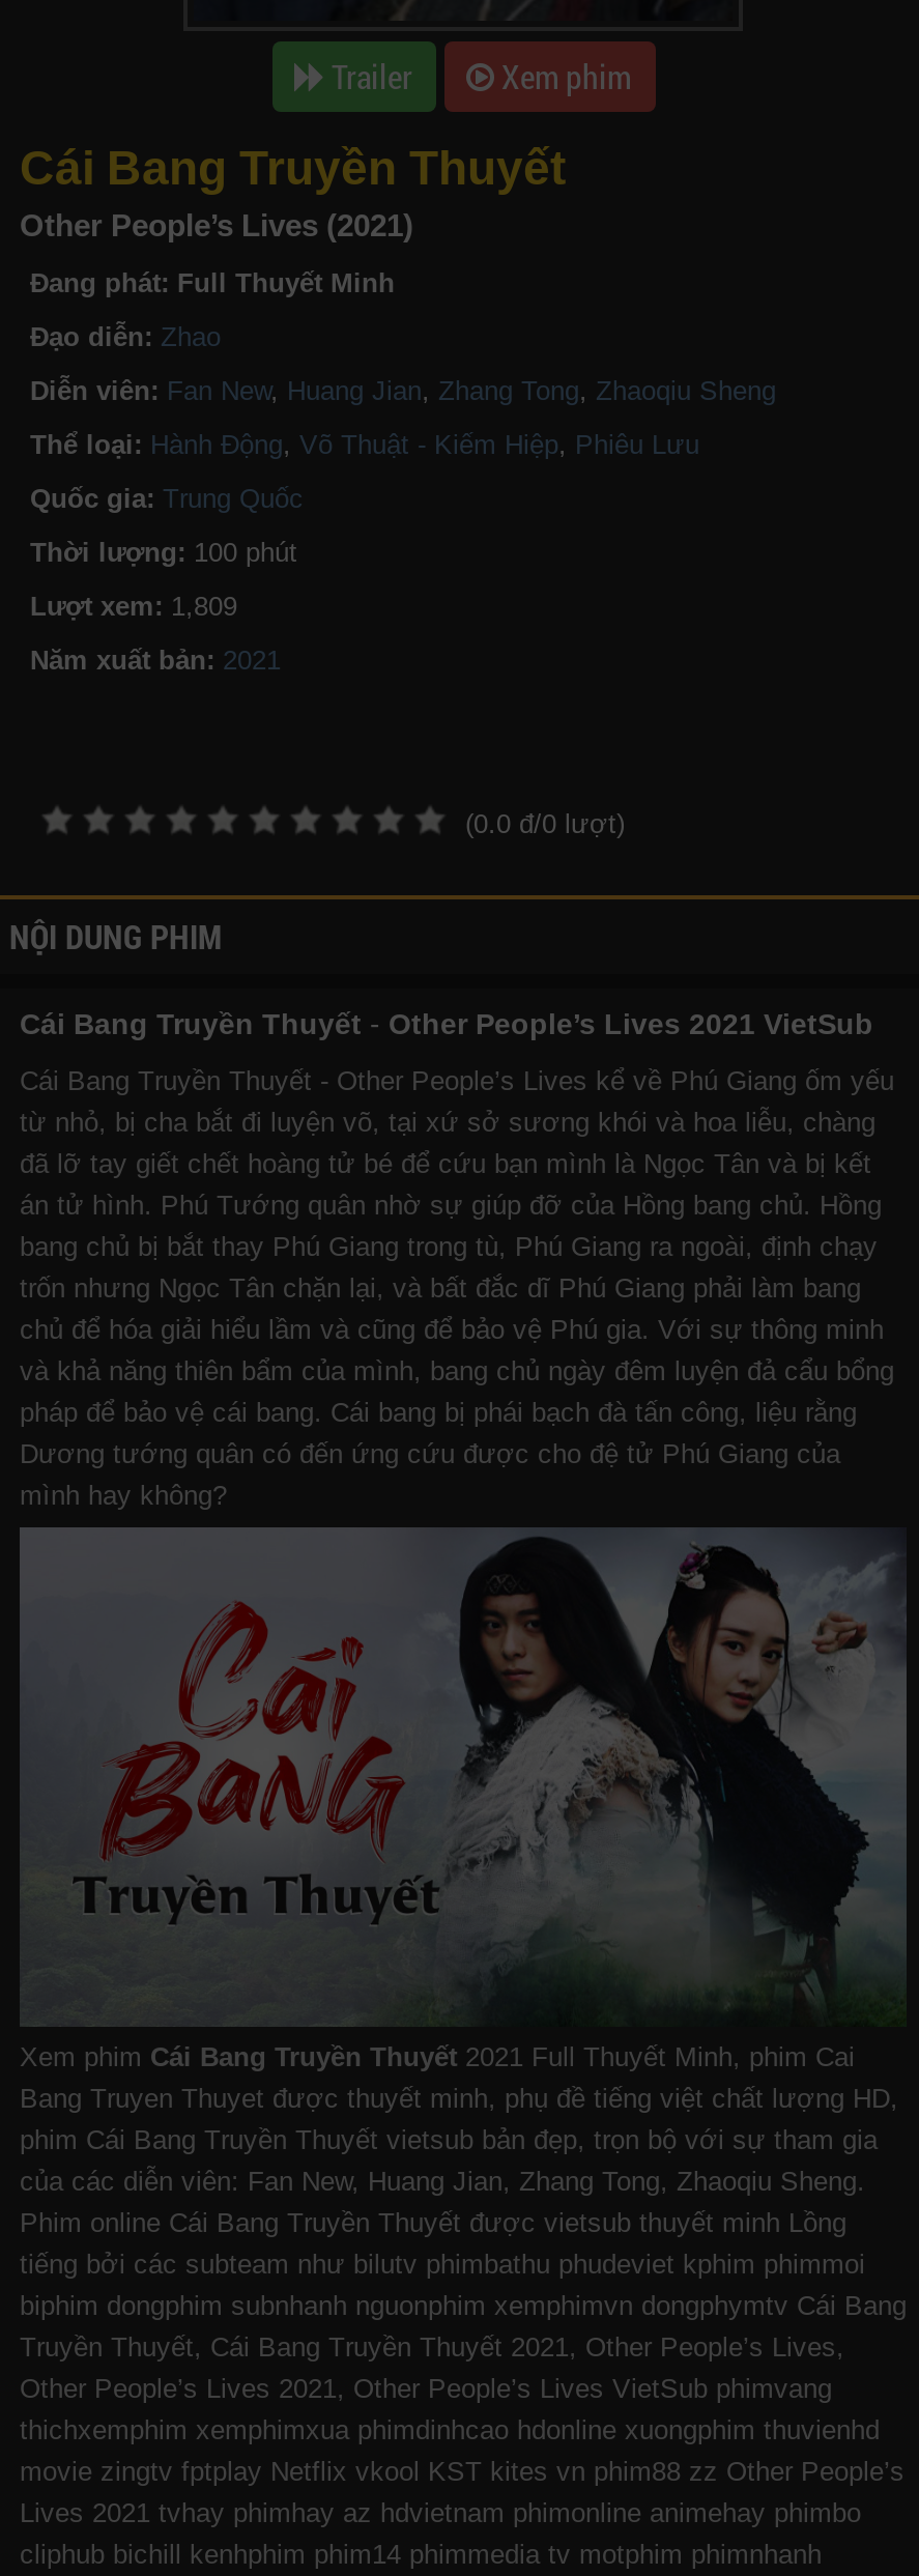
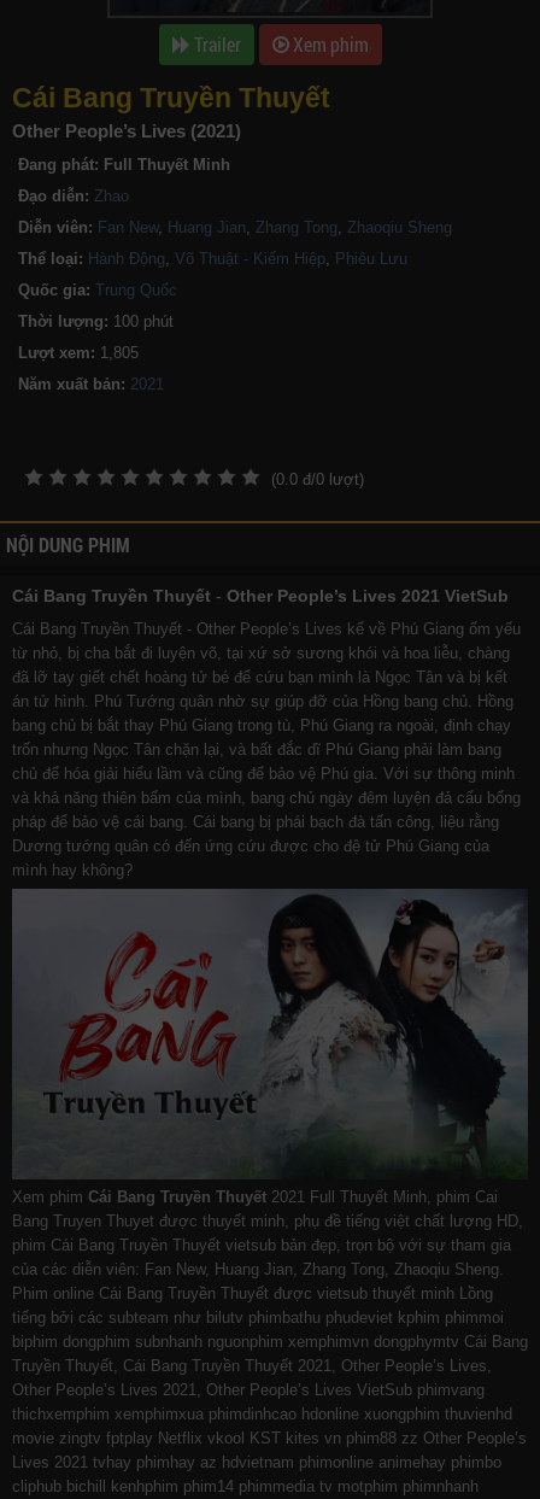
- Lượt xem: 1,809
+ Lượt xem: 1,805
